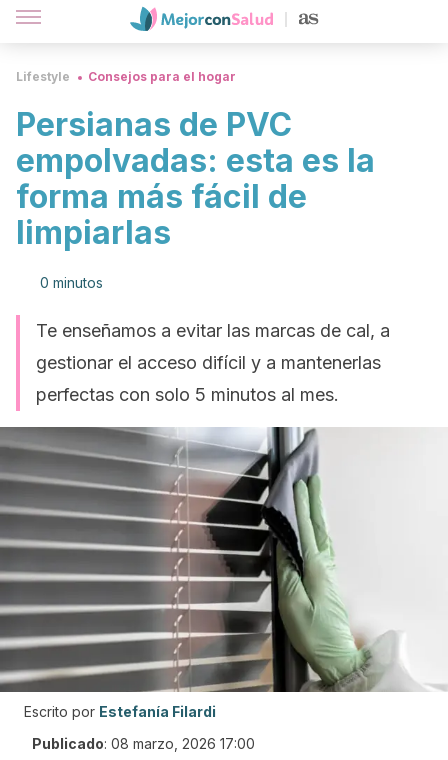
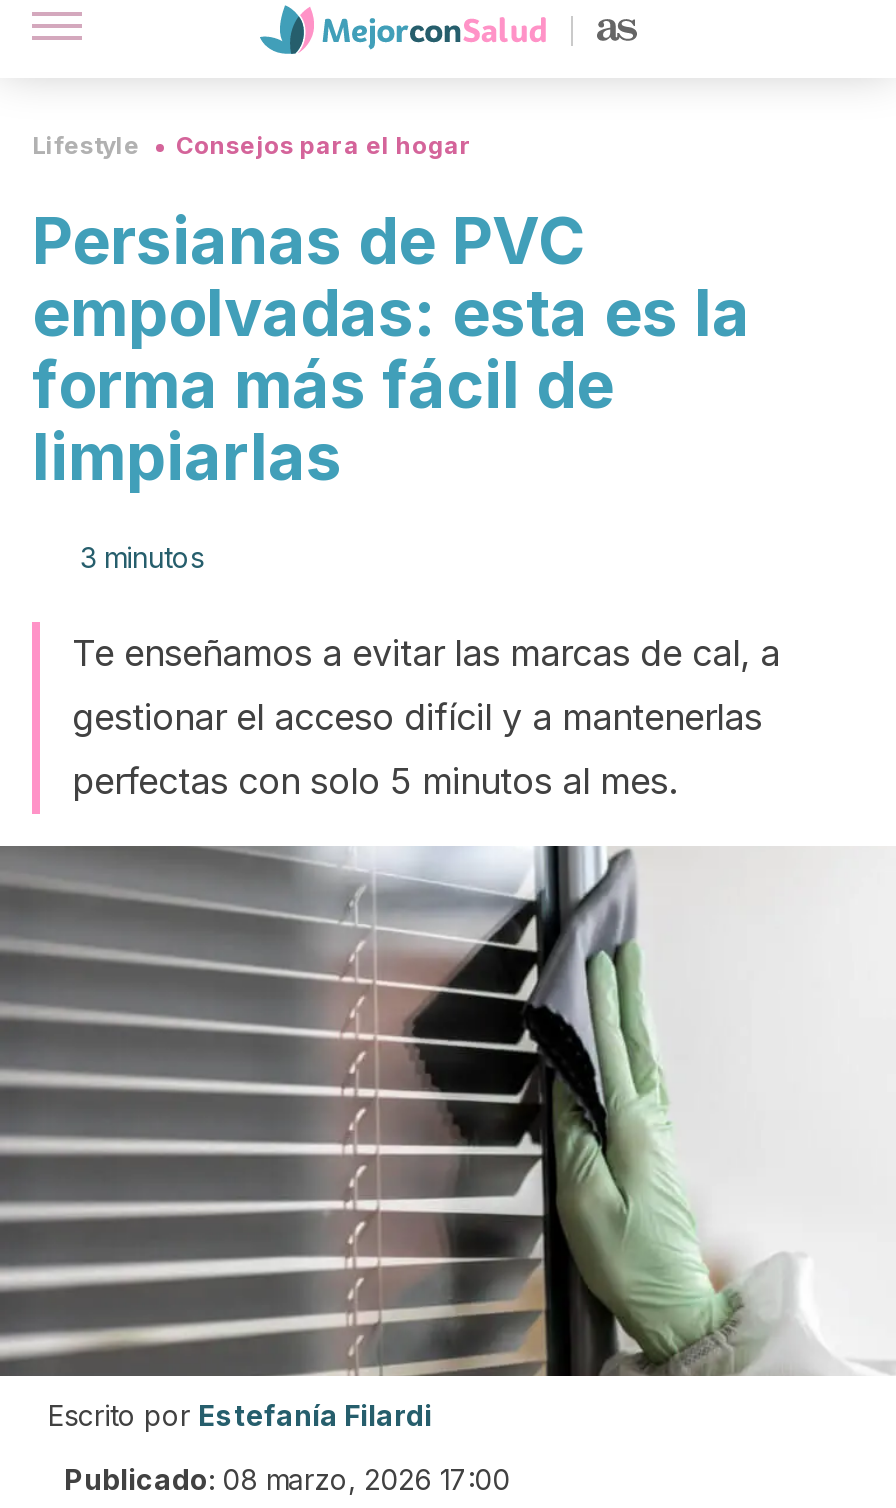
- 0 minutos
+ 3 minutos
